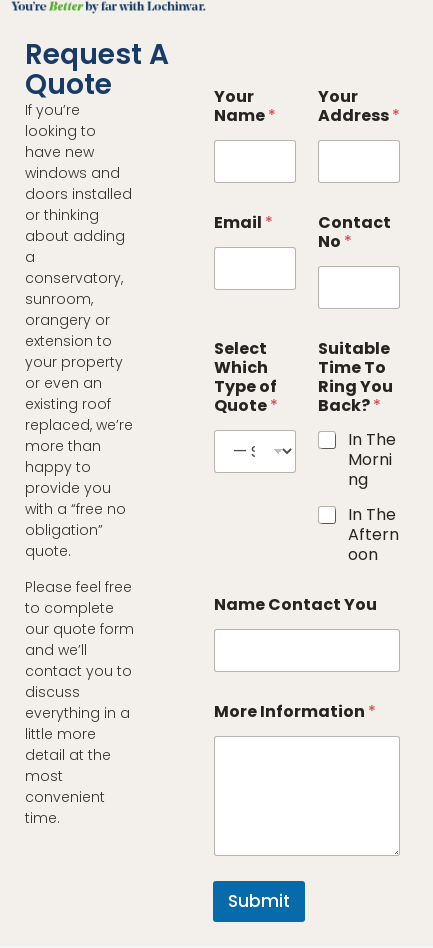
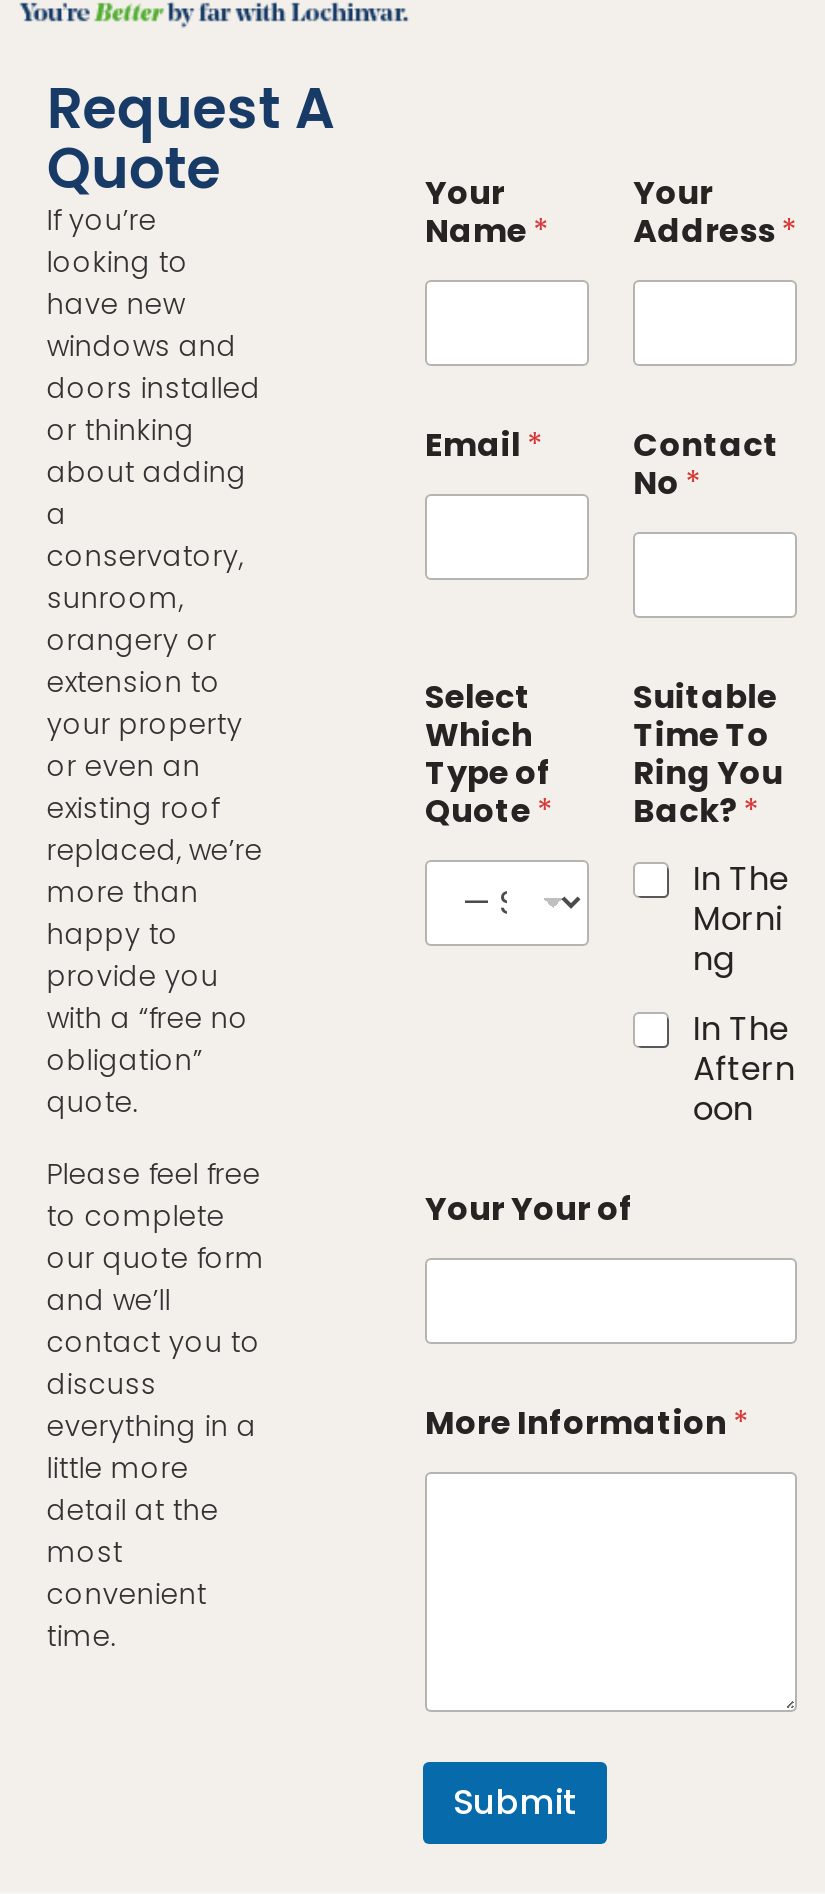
- Name Contact You
+ Your Your of
